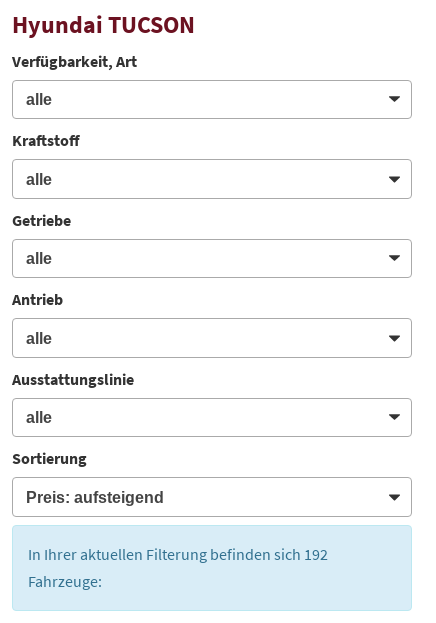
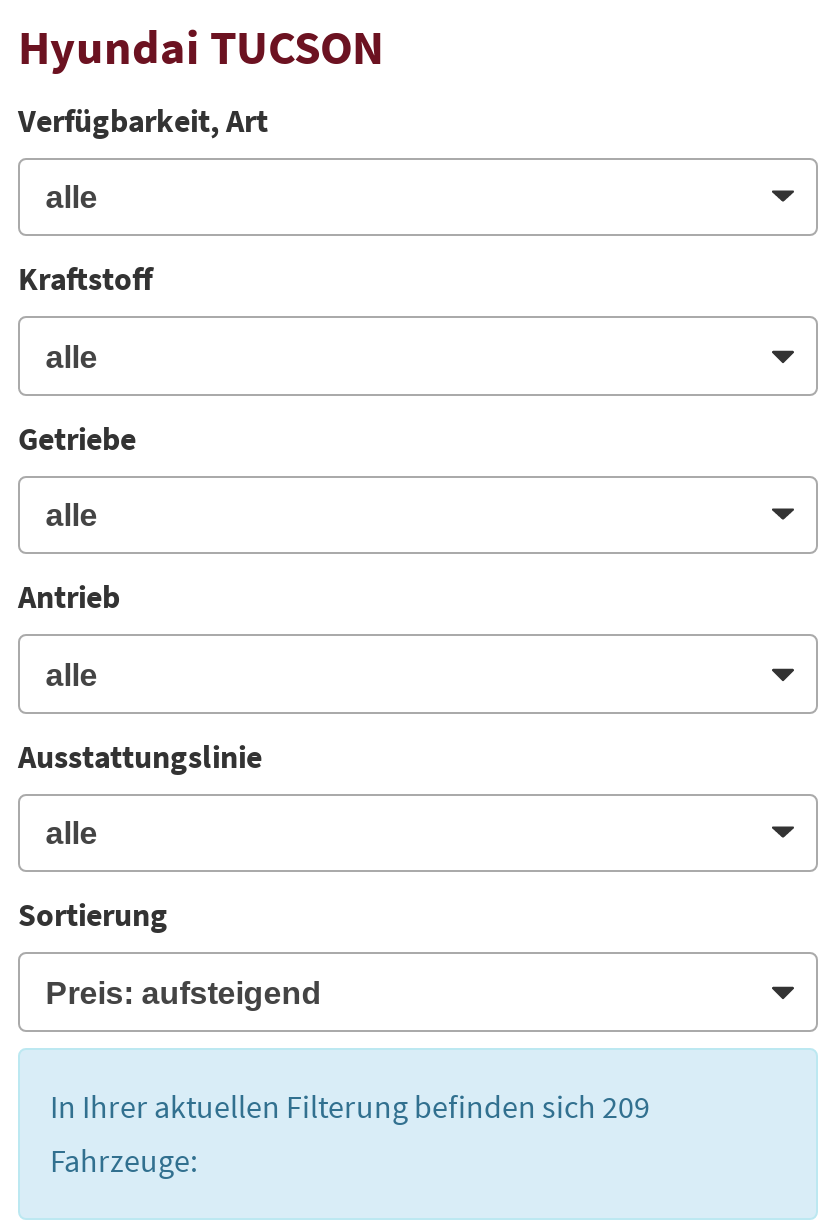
- In Ihrer aktuellen Filterung befinden sich 192
+ In Ihrer aktuellen Filterung befinden sich 209
